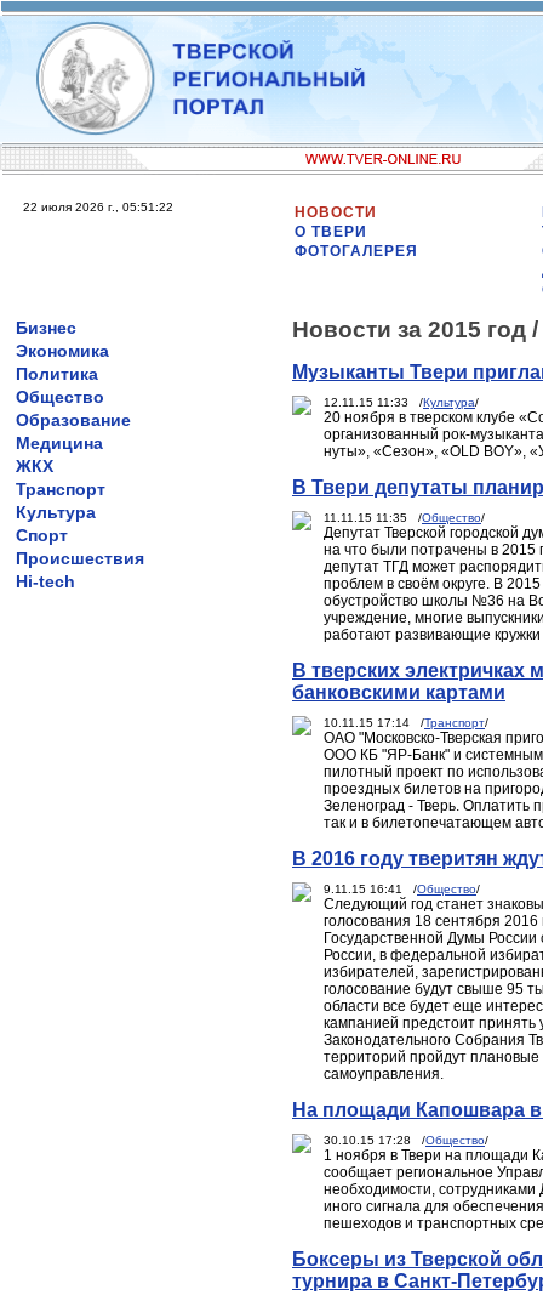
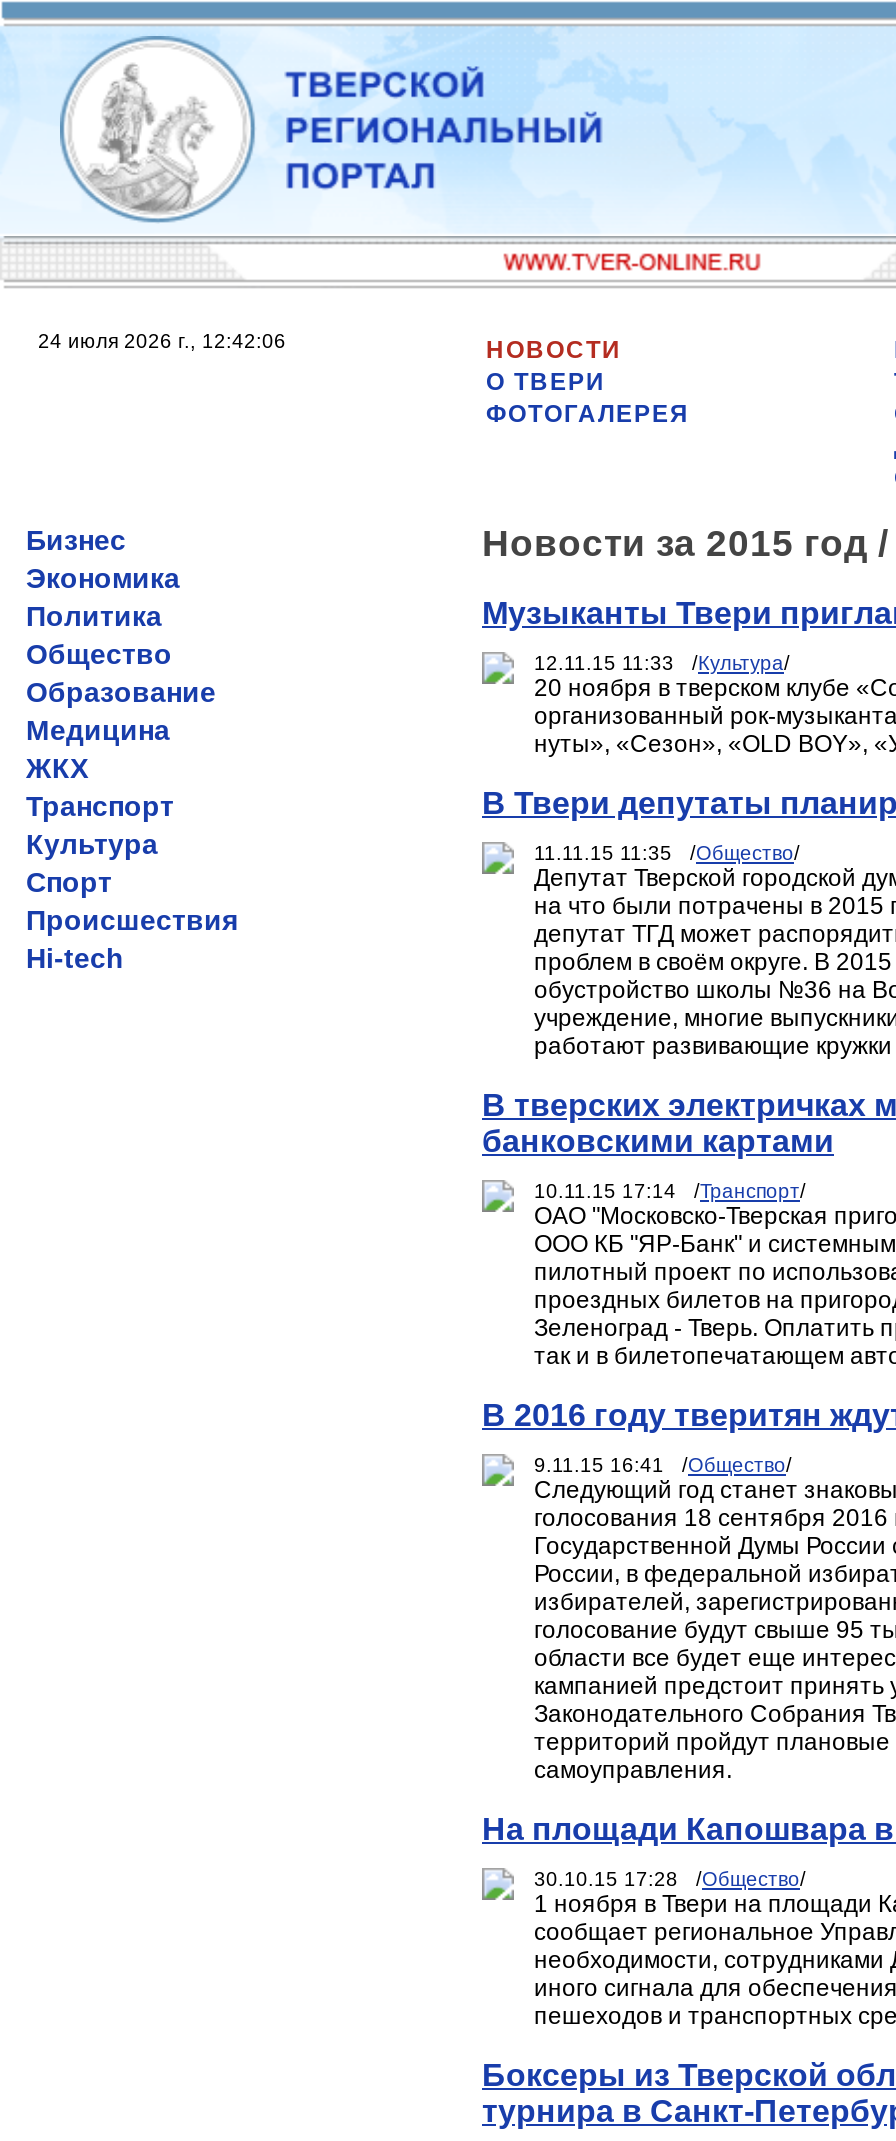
- 22 июля 2026 г., 05:51:22
+ 24 июля 2026 г., 12:42:06
